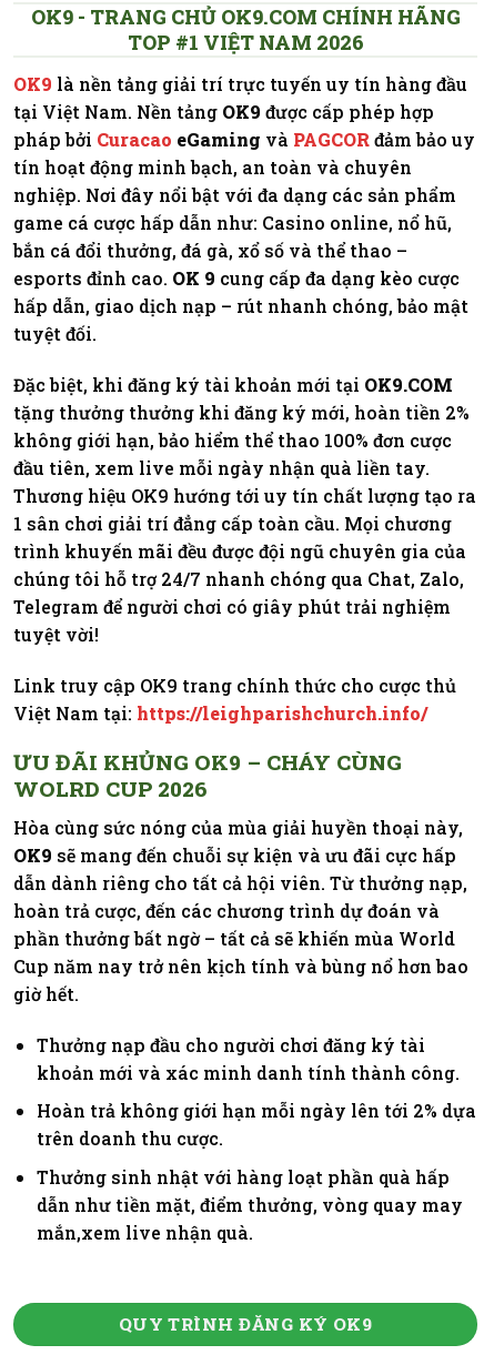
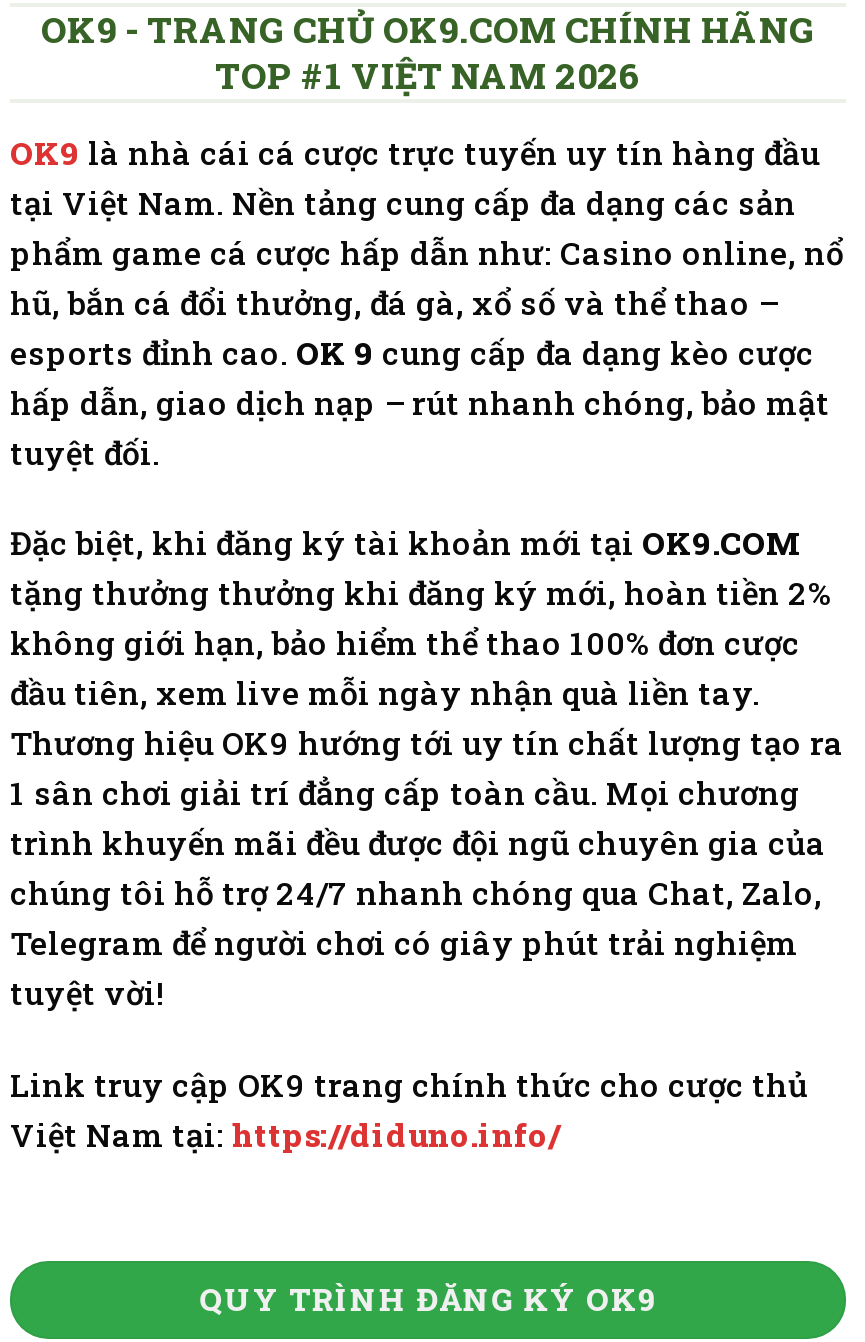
- OK9 là nền tảng giải trí trực tuyến uy tín hàng đầu
- tại Việt Nam. Nền tảng OK9 được cấp phép hợp
- pháp bởi Curacao eGaming và PAGCOR đảm bảo uy
- tín hoạt động minh bạch, an toàn và chuyên
- nghiệp. Nơi đây nổi bật với đa dạng các sản phẩm
- game cá cược hấp dẫn như: Casino online, nổ hũ,
- bắn cá đổi thưởng, đá gà, xổ số và thể thao –
+ OK9 là nhà cái cá cược trực tuyến uy tín hàng đầu
+ tại Việt Nam. Nền tảng cung cấp đa dạng các sản
+ phẩm game cá cược hấp dẫn như: Casino online, nổ
+ hũ, bắn cá đổi thưởng, đá gà, xổ số và thể thao –

- Việt Nam tại: https://leighparishchurch.info/
- ƯU ĐÃI KHỦNG OK9 – CHÁY CÙNG
- WOLRD CUP 2026
- Hòa cùng sức nóng của mùa giải huyền thoại này,
- OK9 sẽ mang đến chuỗi sự kiện và ưu đãi cực hấp
- dẫn dành riêng cho tất cả hội viên. Từ thưởng nạp,
- hoàn trả cược, đến các chương trình dự đoán và
- phần thưởng bất ngờ – tất cả sẽ khiến mùa World
- Cup năm nay trở nên kịch tính và bùng nổ hơn bao
- giờ hết.
- Thưởng nạp đầu cho người chơi đăng ký tài
- khoản mới và xác minh danh tính thành công.
- Hoàn trả không giới hạn mỗi ngày lên tới 2% dựa
- trên doanh thu cược.
- Thưởng sinh nhật với hàng loạt phần quà hấp
- dẫn như tiền mặt, điểm thưởng, vòng quay may
- mắn,xem live nhận quà.
+ Việt Nam tại: https://diduno.info/
